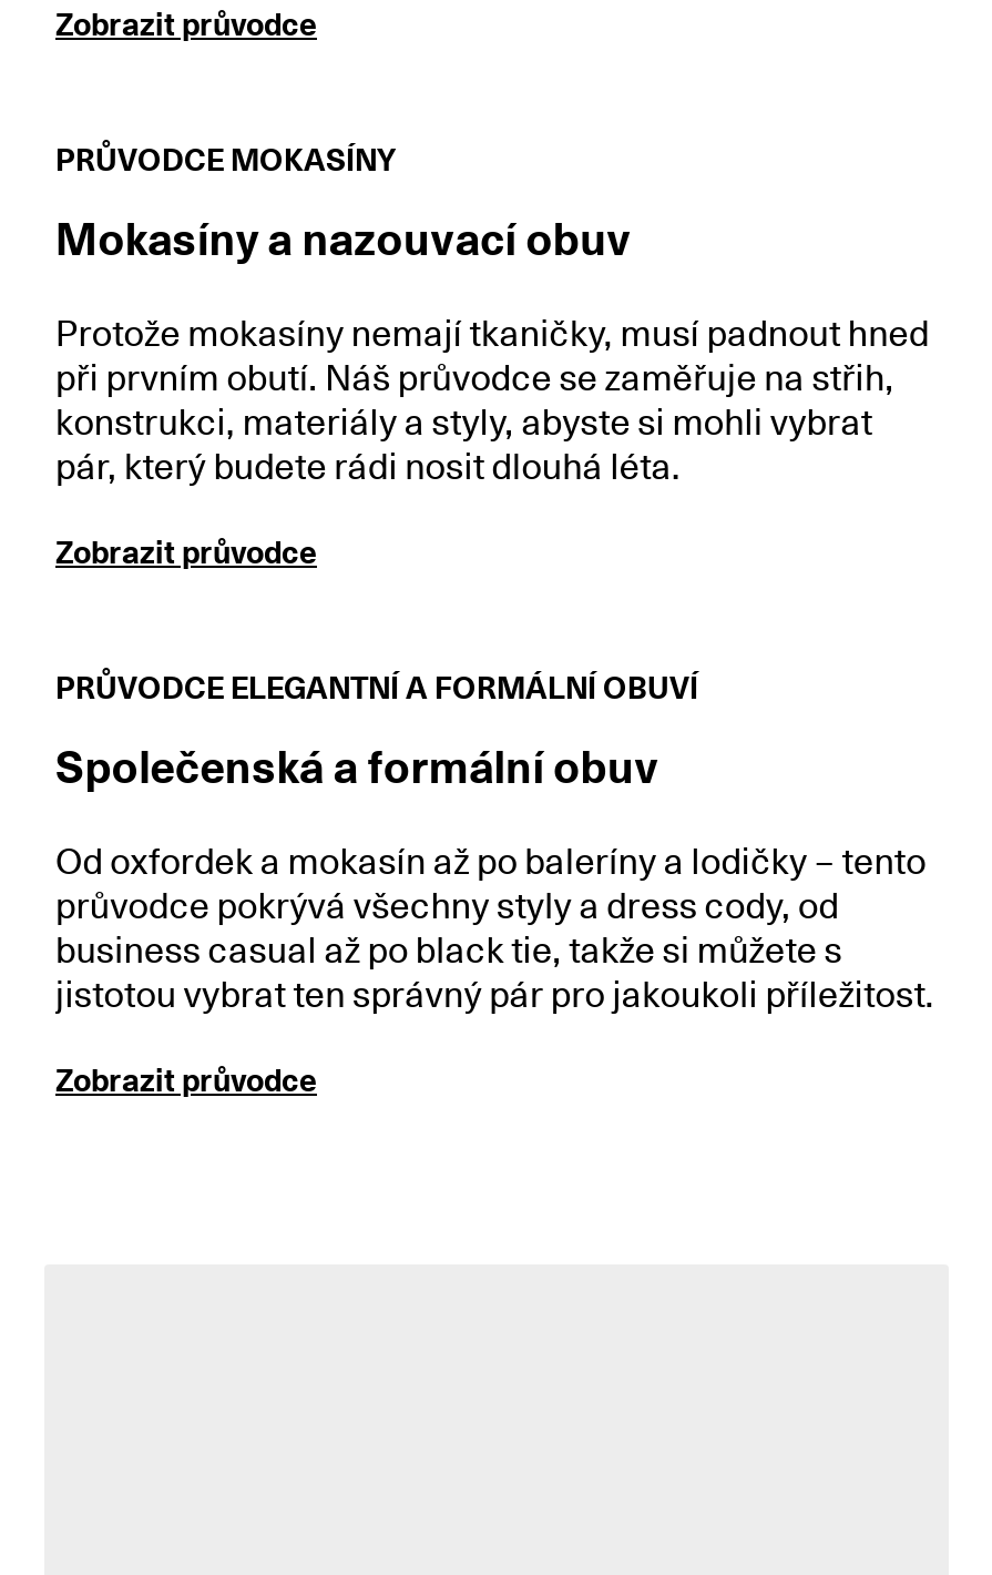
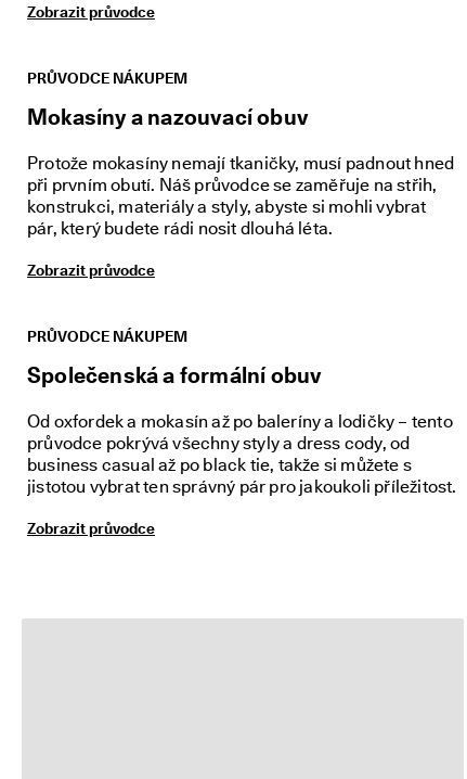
- PRŮVODCE MOKASÍNY
+ PRŮVODCE NÁKUPEM

- PRŮVODCE ELEGANTNÍ A FORMÁLNÍ OBUVÍ
+ PRŮVODCE NÁKUPEM
